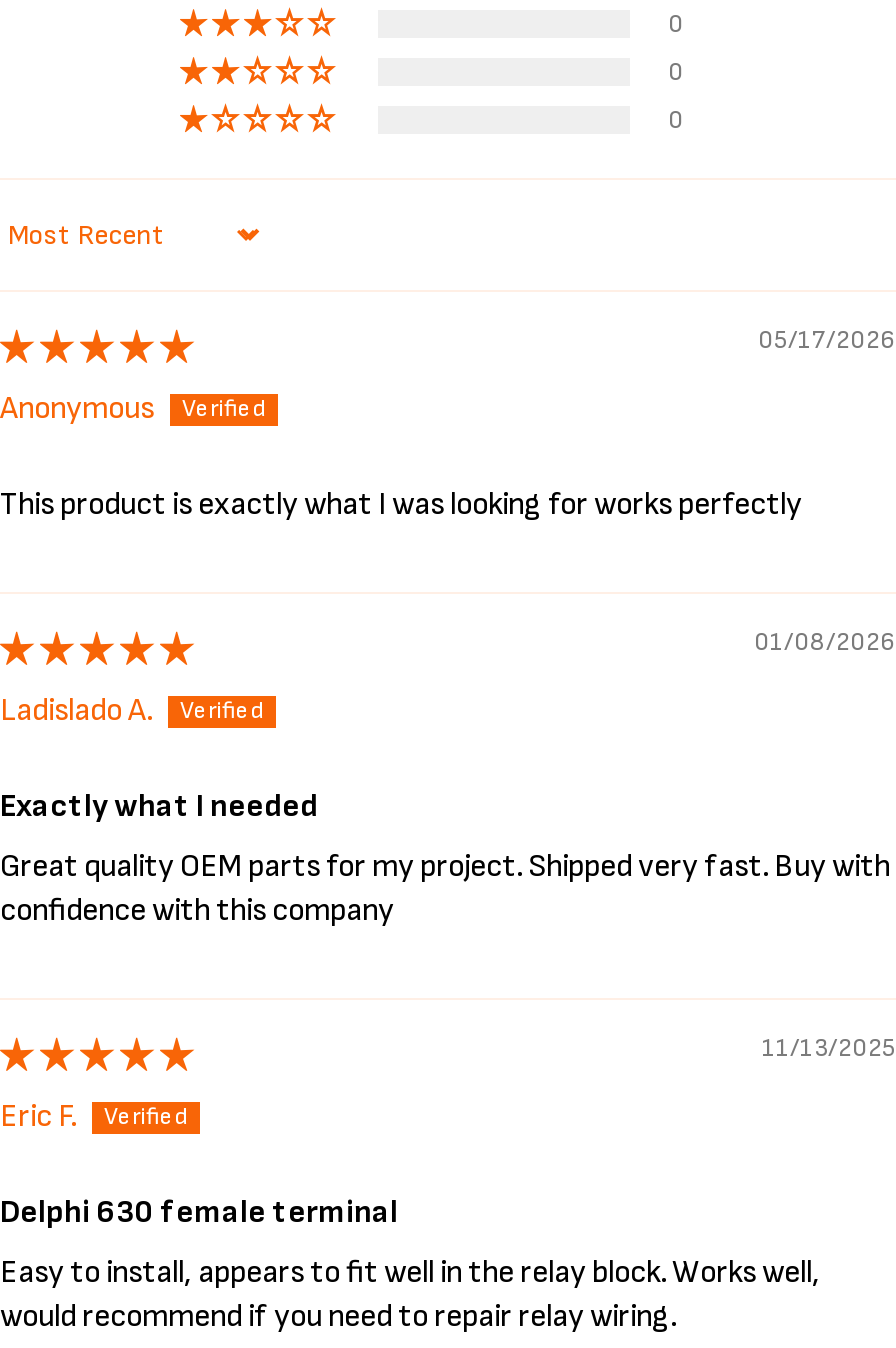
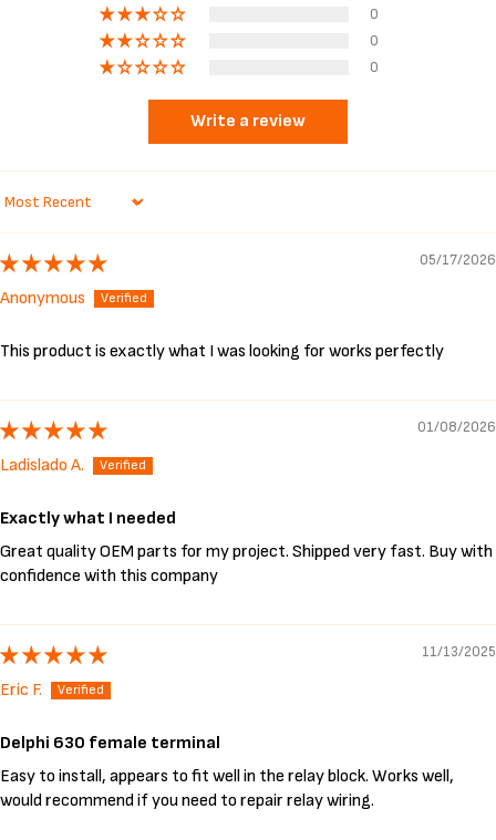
+ Write a review
